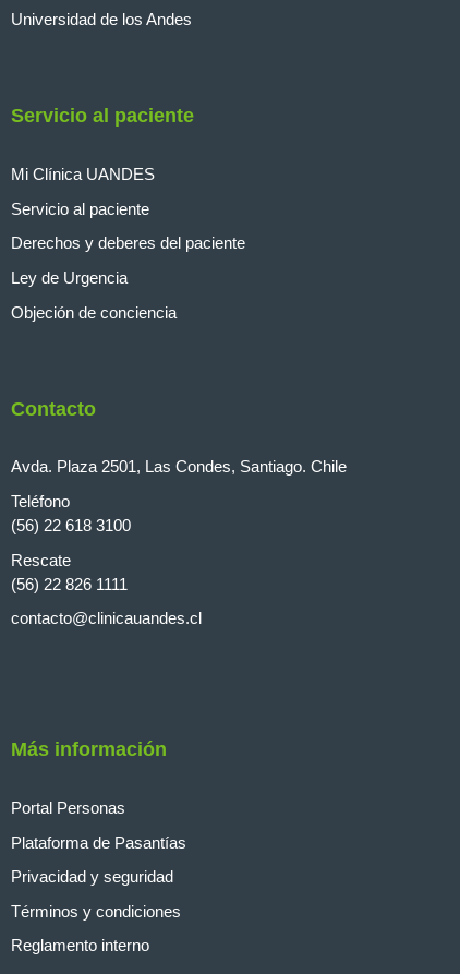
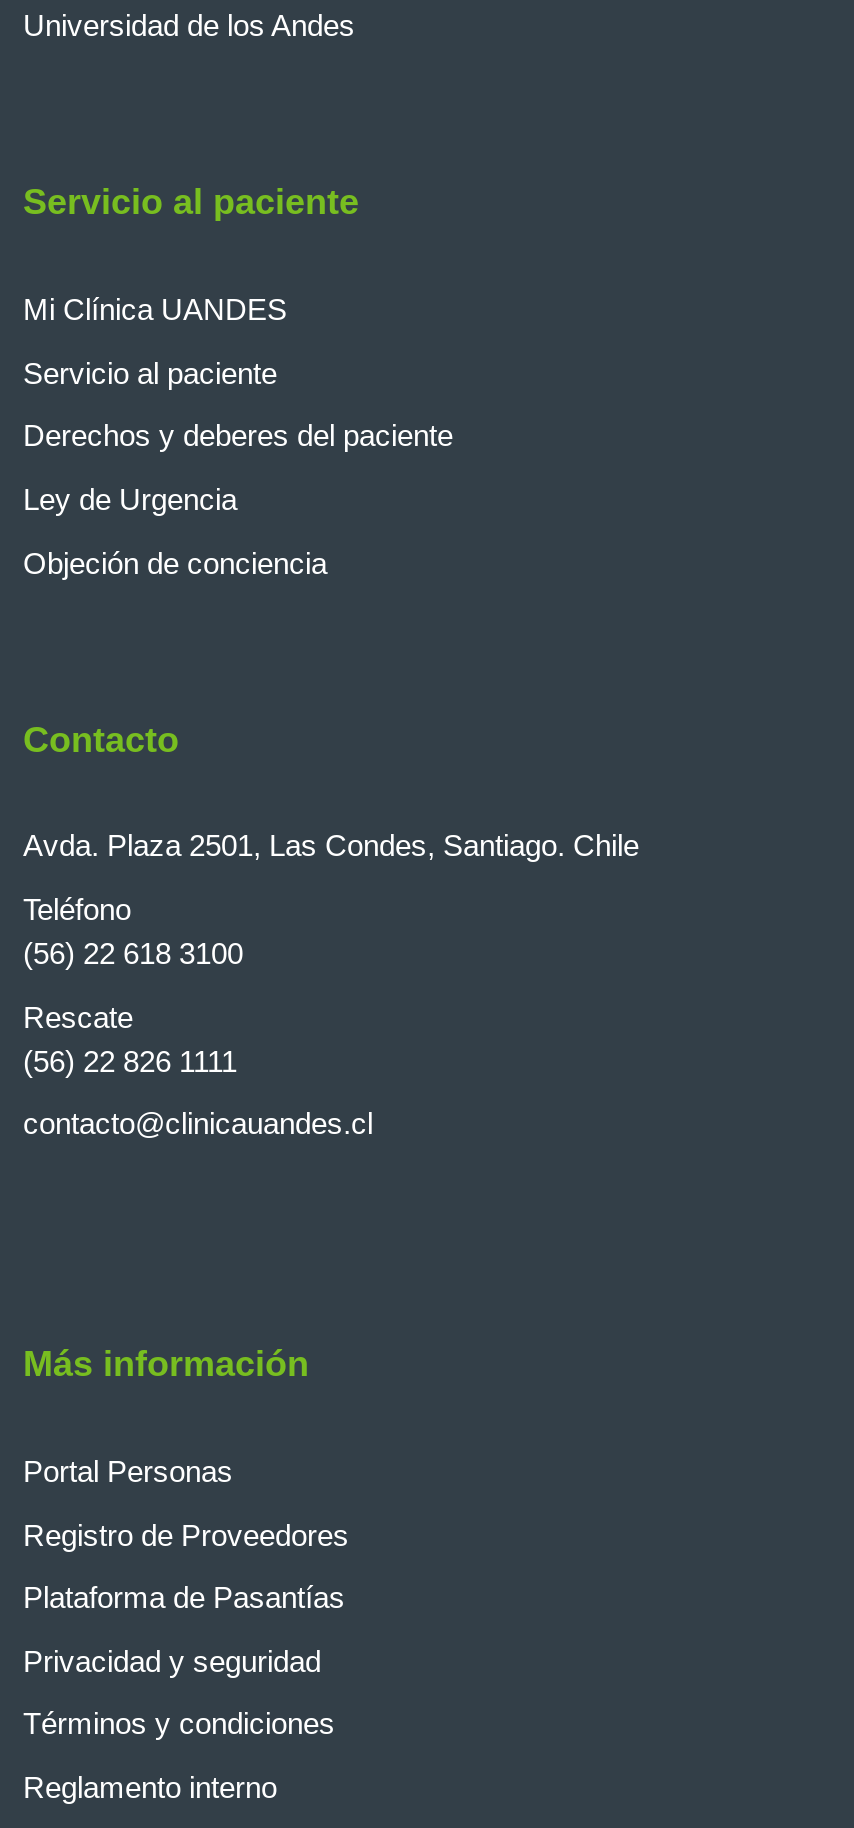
+ Registro de Proveedores
